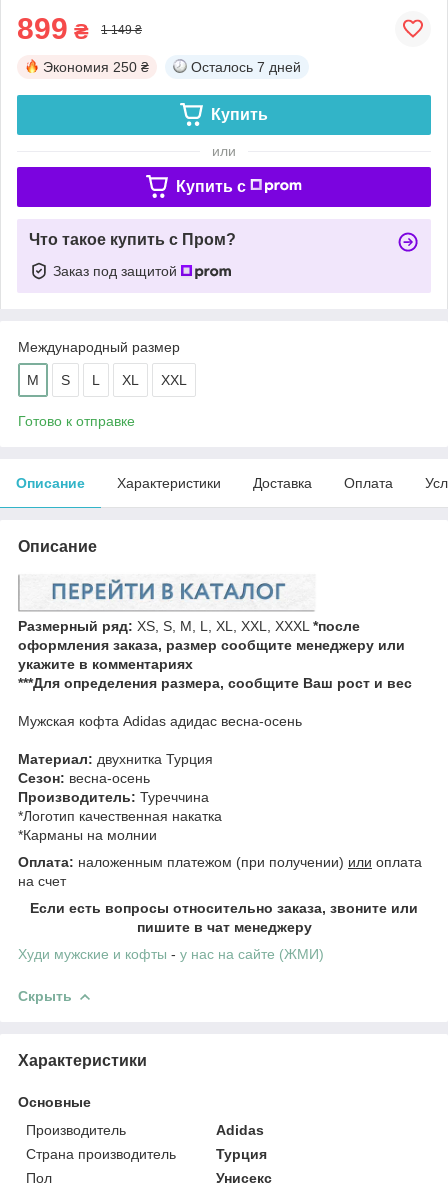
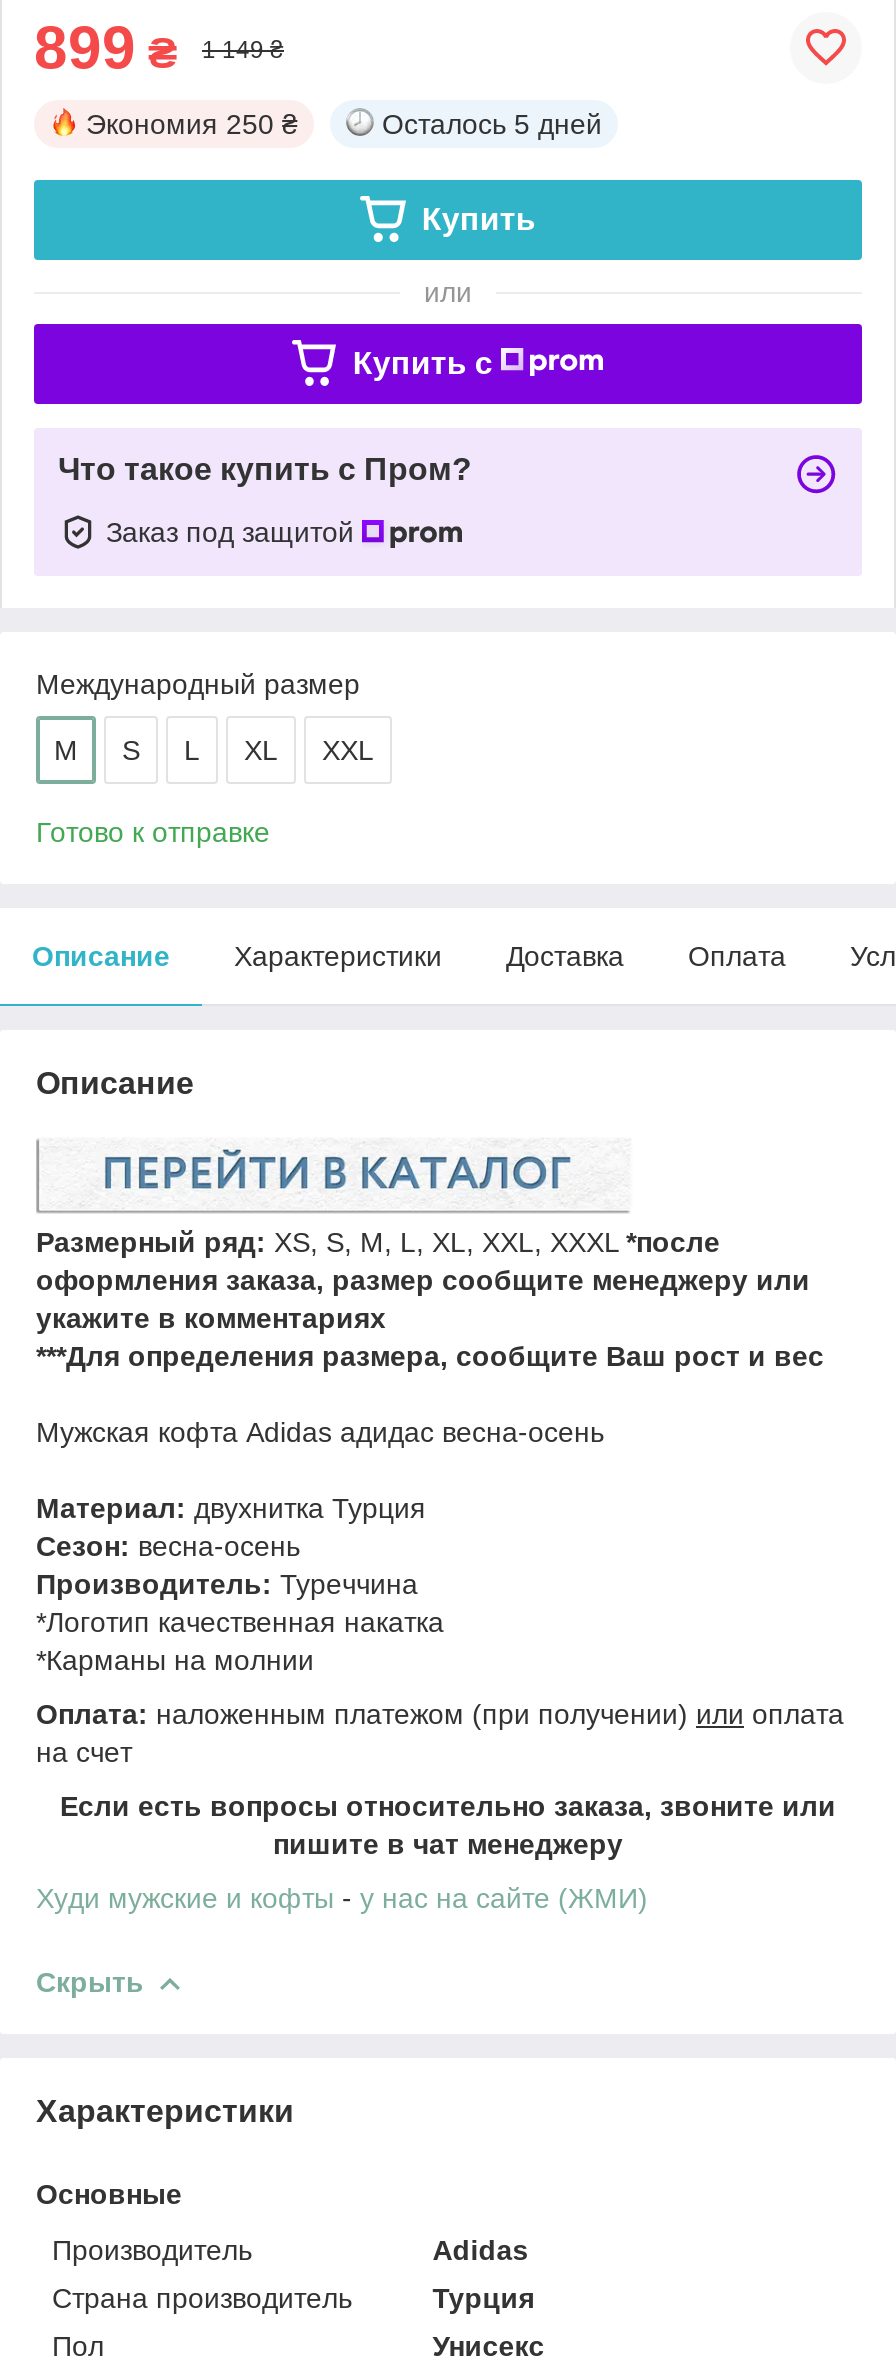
- Осталось 7 дней
+ Осталось 5 дней
